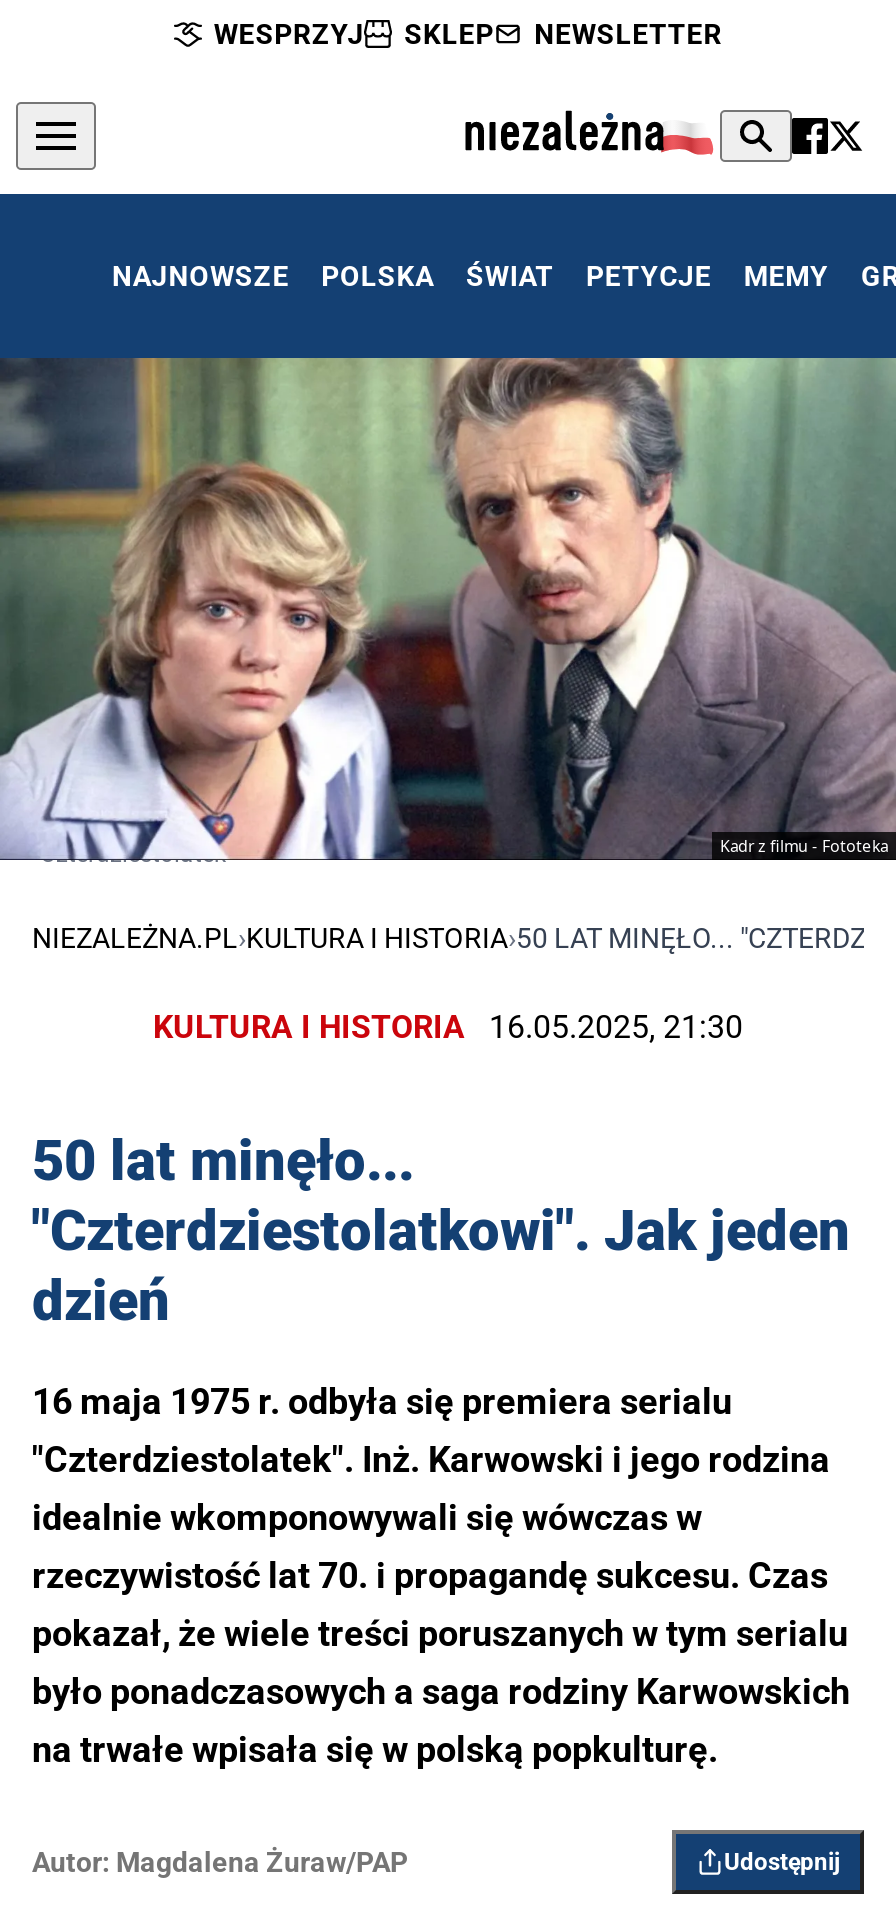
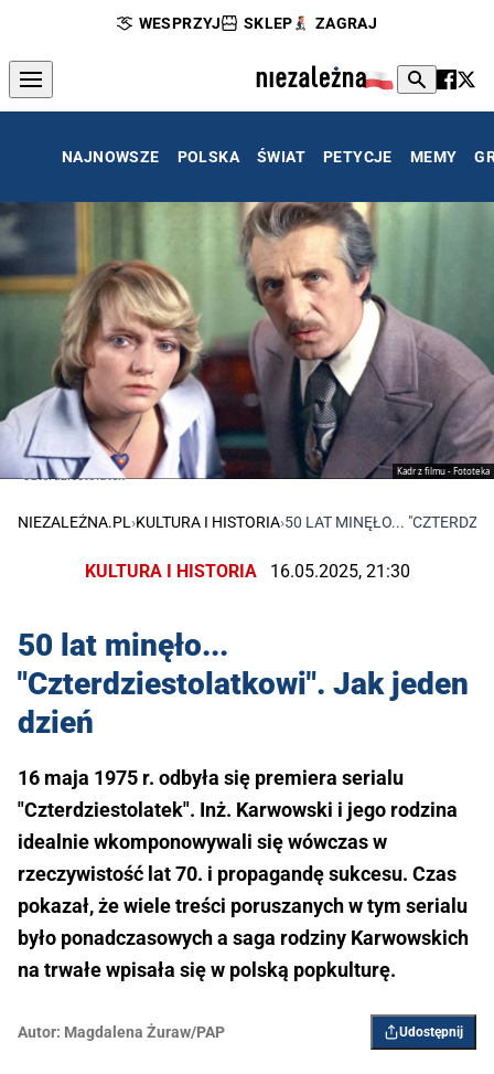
- NEWSLETTER
+ ZAGRAJ
